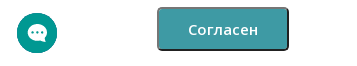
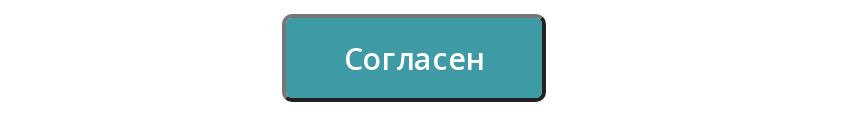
- [image]
